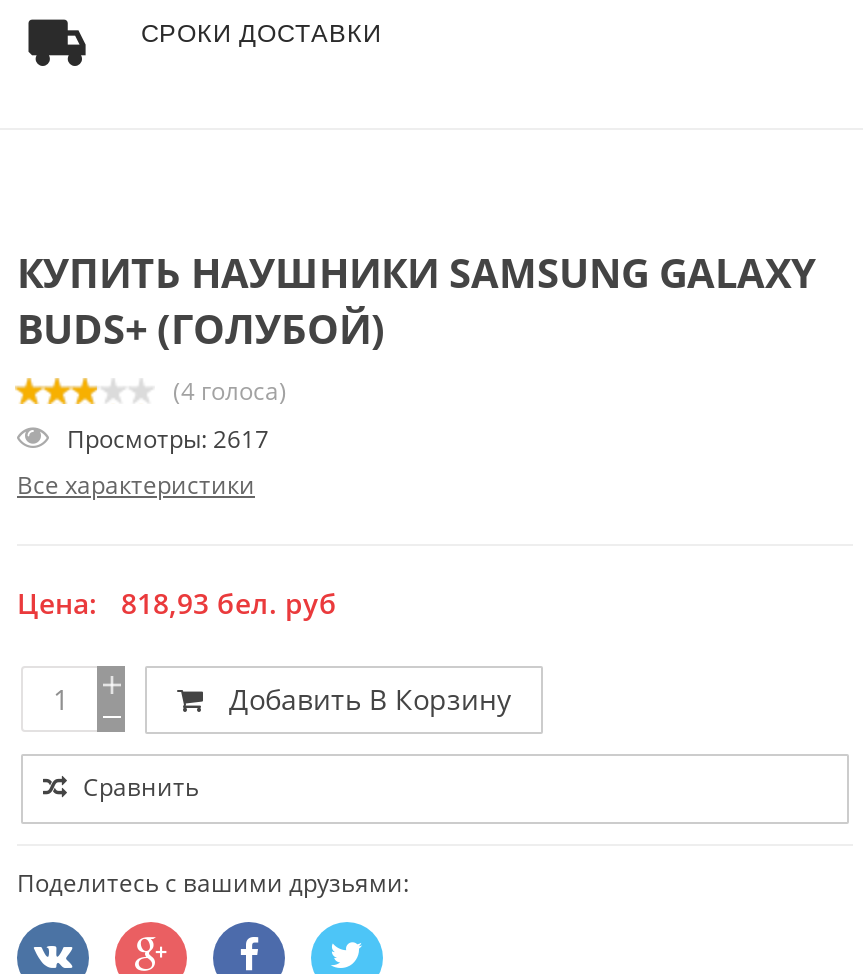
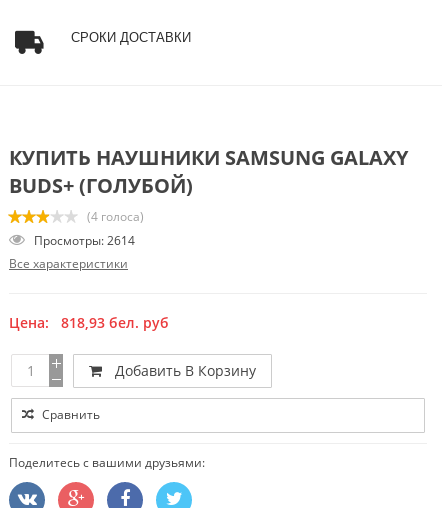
- Просмотры: 2617
+ Просмотры: 2614
